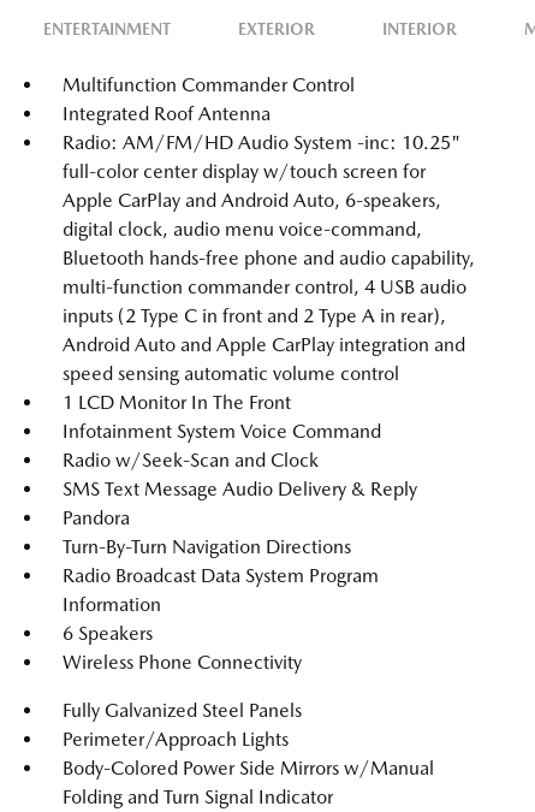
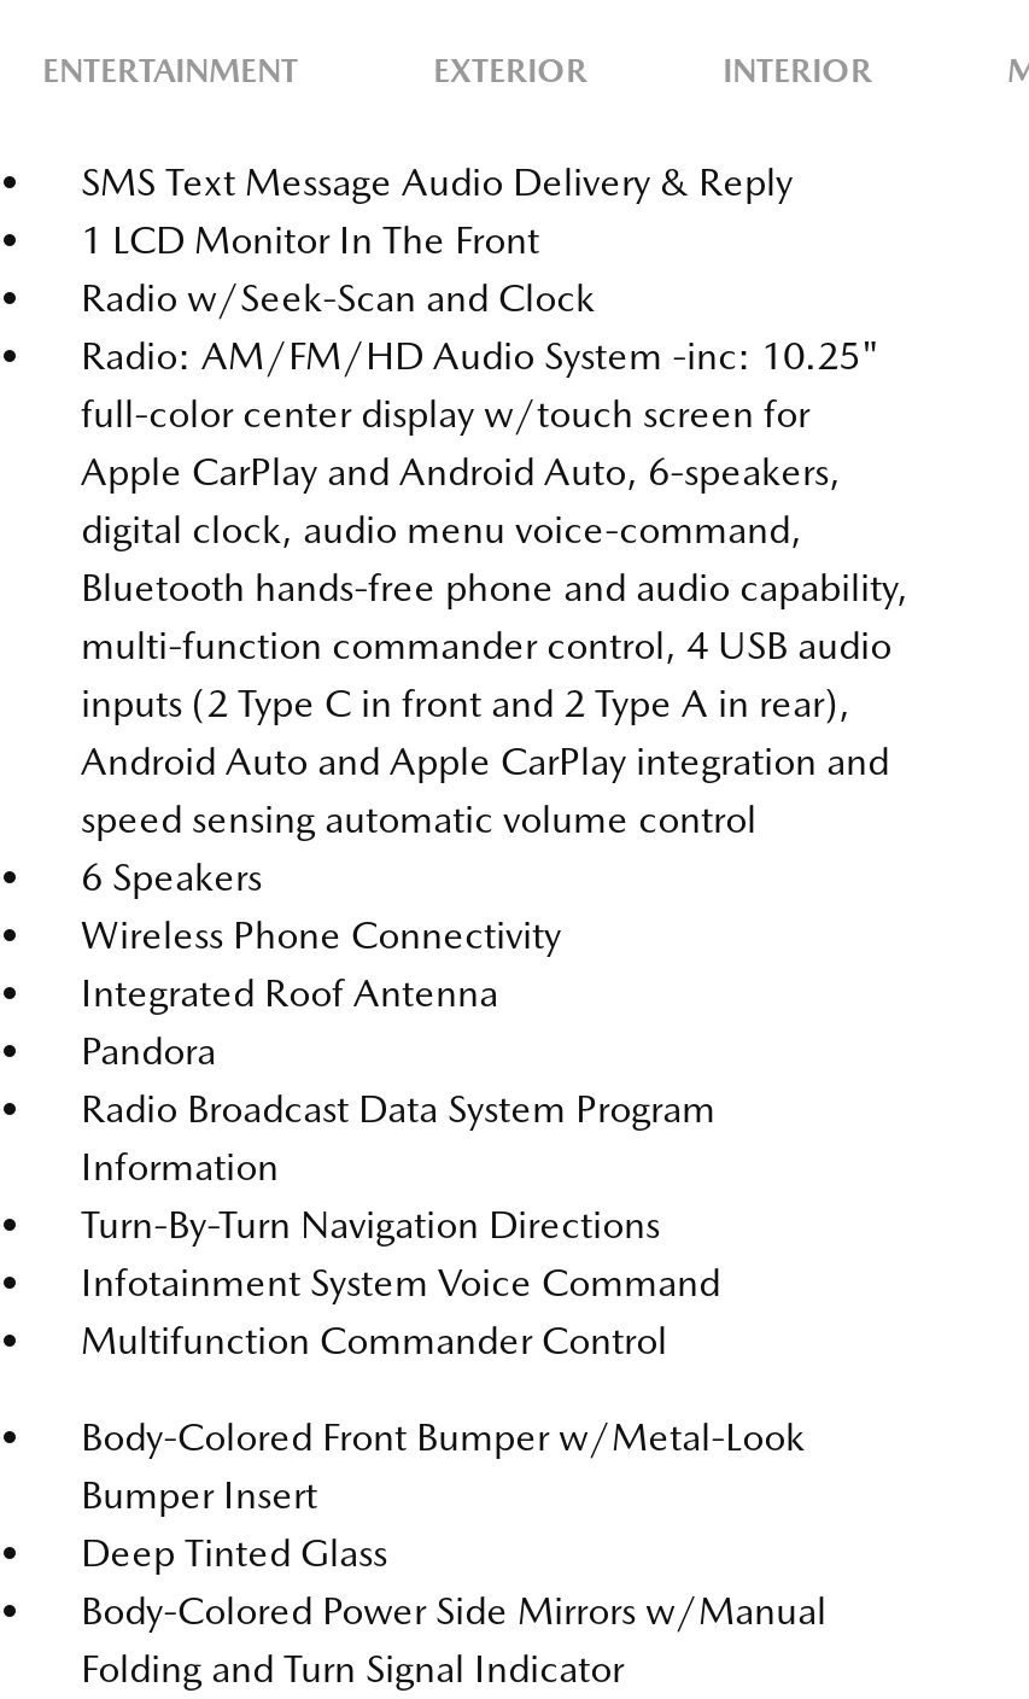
moved down: Multifunction Commander Control

moved down: Integrated Roof Antenna

moved up: 1 LCD Monitor In The Front

moved down: Infotainment System Voice Command

moved up: Radio w/Seek-Scan and Clock | SMS Text Message Audio Delivery & Reply

moved down: Turn-By-Turn Navigation Directions

moved up: Radio Broadcast Data System Program | Information

moved up: 6 Speakers | Wireless Phone Connectivity

- Fully Galvanized Steel Panels
- Perimeter/Approach Lights
+ Body-Colored Front Bumper w/Metal-Look
+ Bumper Insert
+ Deep Tinted Glass
